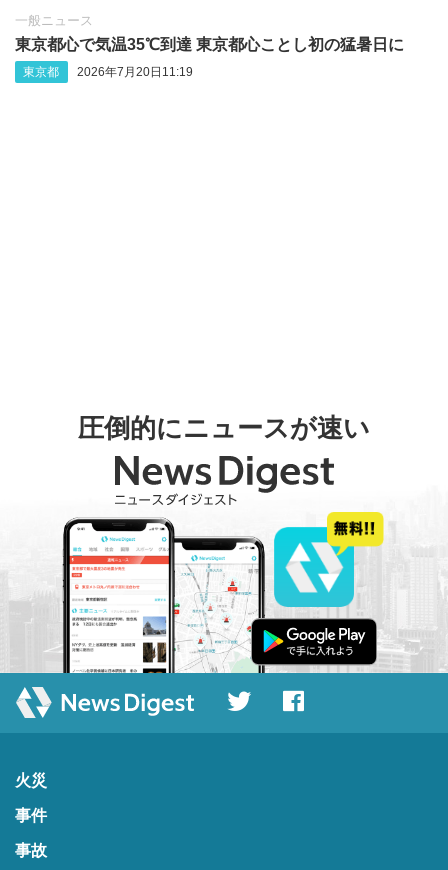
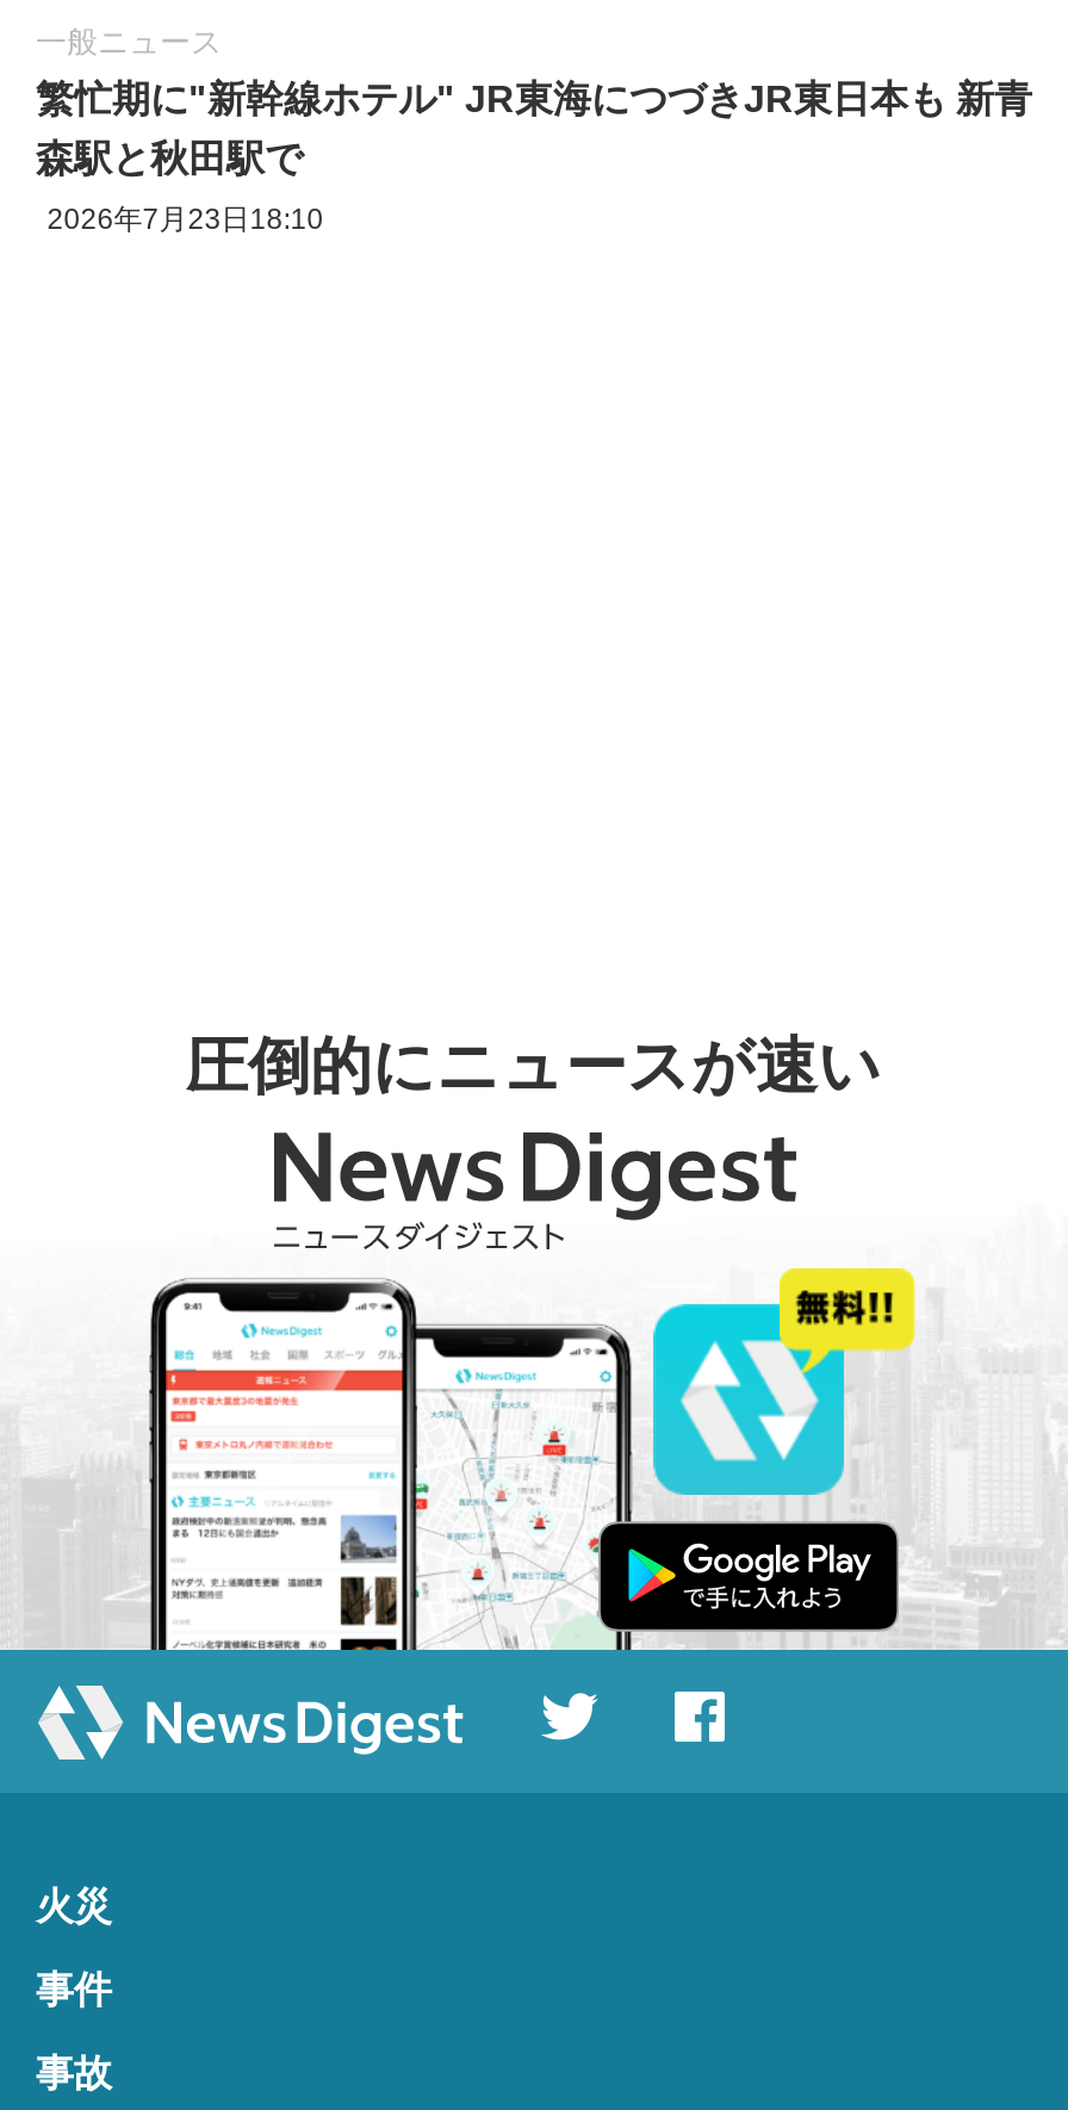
- 東京都心で気温35℃到達 東京都心ことし初の猛暑日に
- 東京都
- 2026年7月20日11:19
+ 繁忙期に"新幹線ホテル" JR東海につづきJR東日本も 新青
+ 森駅と秋田駅で
+ 2026年7月23日18:10
